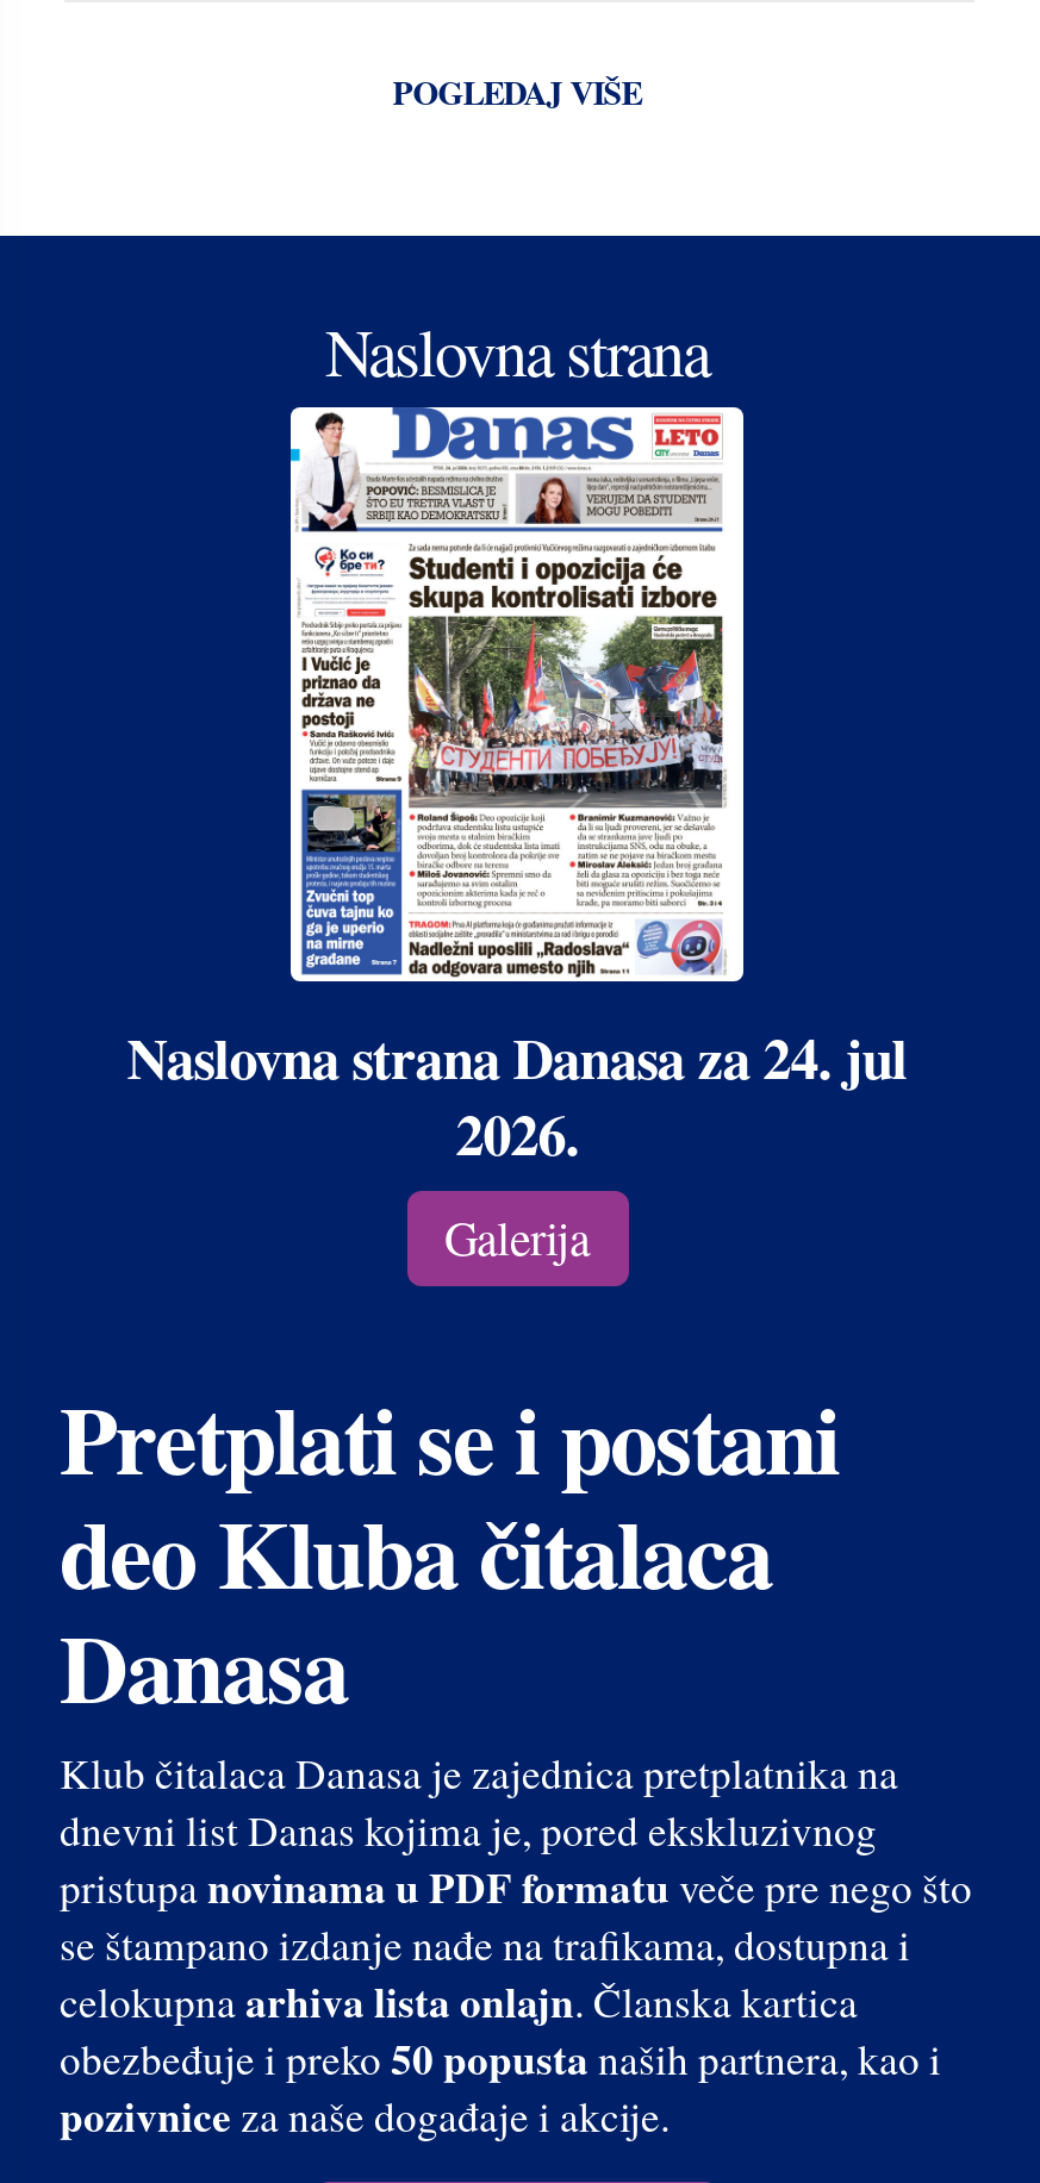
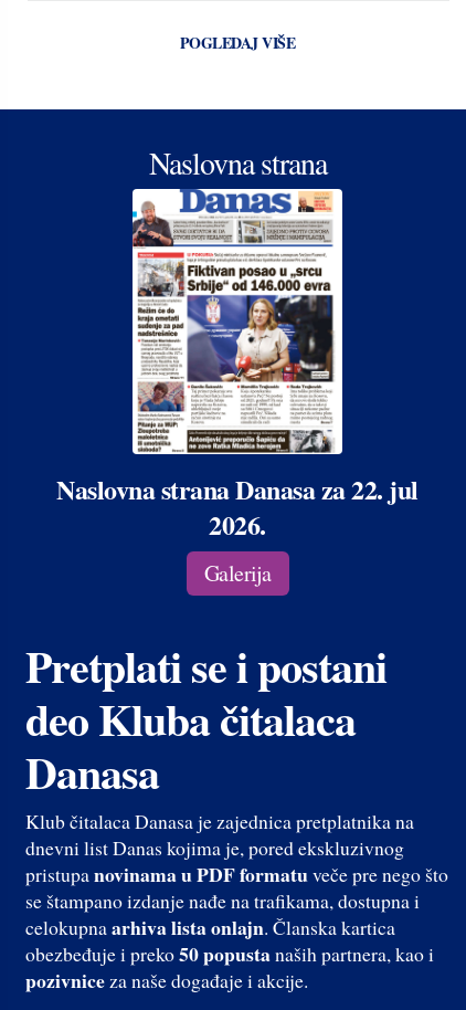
- [image]
- Naslovna strana Danasa za 24. jul
+ [image]
+ Naslovna strana Danasa za 22. jul
